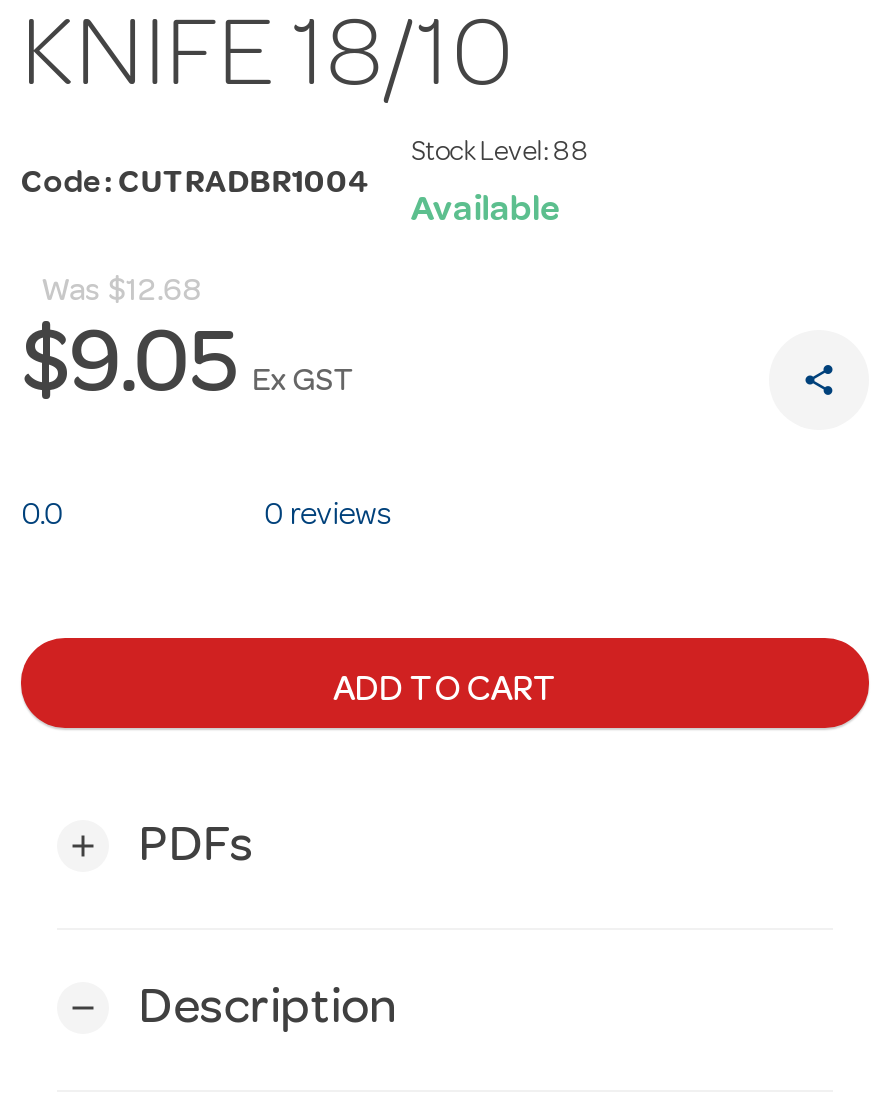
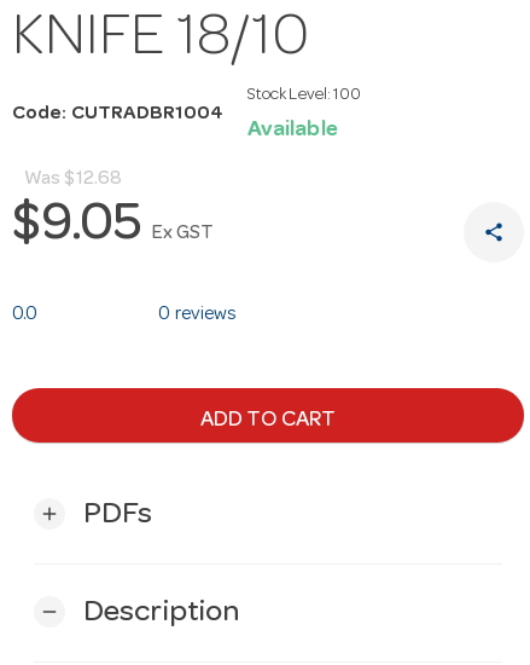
- Stock Level: 88
+ Stock Level: 100
